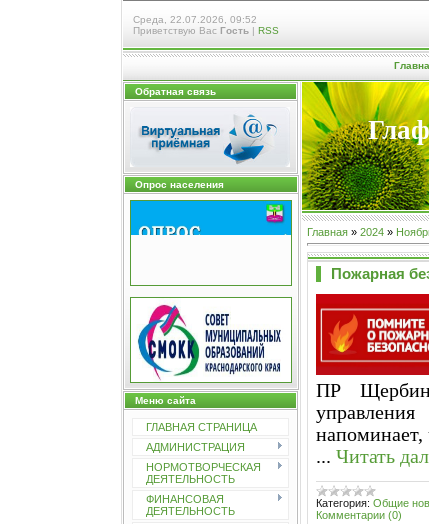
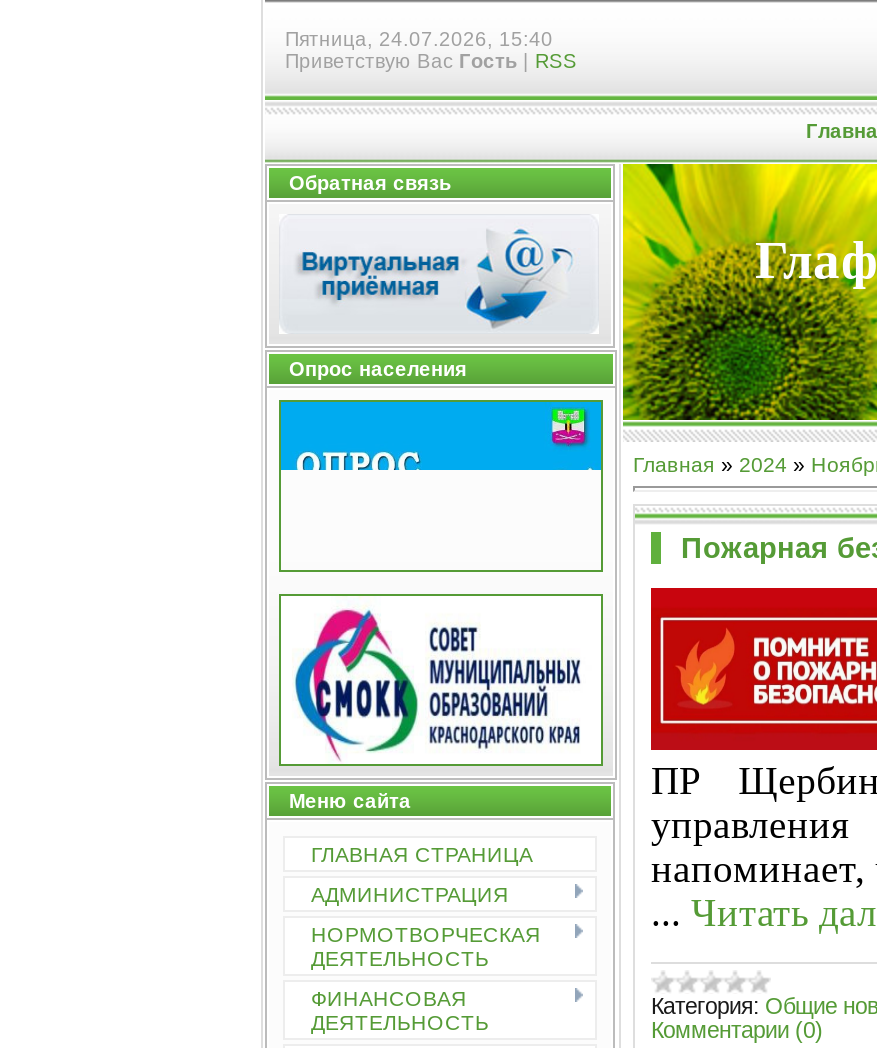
- Среда, 22.07.2026, 09:52
+ Пятница, 24.07.2026, 15:40
